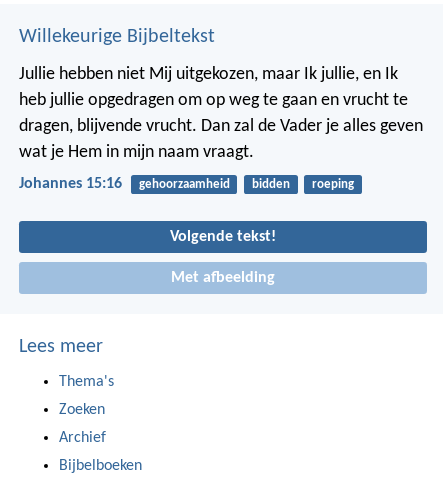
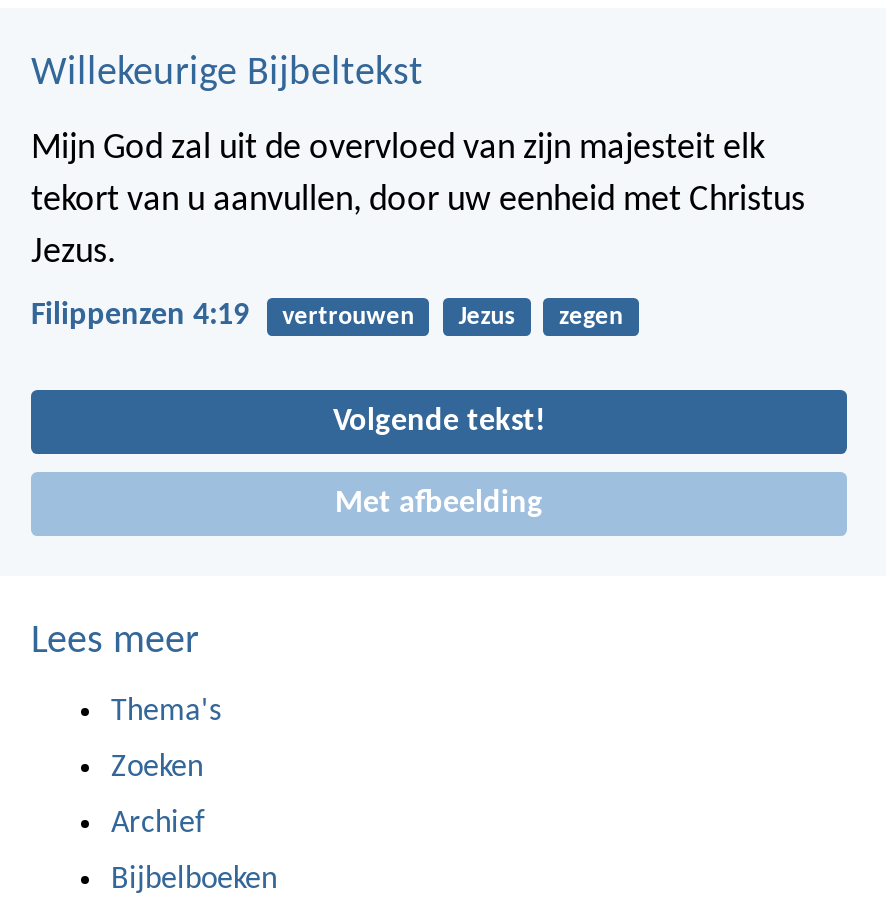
- Jullie hebben niet Mij uitgekozen, maar Ik jullie, en Ik
- heb jullie opgedragen om op weg te gaan en vrucht te
- dragen, blijvende vrucht. Dan zal de Vader je alles geven
- wat je Hem in mijn naam vraagt.
+ Mijn God zal uit de overvloed van zijn majesteit elk
+ tekort van u aanvullen, door uw eenheid met Christus
+ Jezus.

- Johannes 15:16
- gehoorzaamheid
- bidden
- roeping
+ Filippenzen 4:19
+ vertrouwen
+ Jezus
+ zegen
